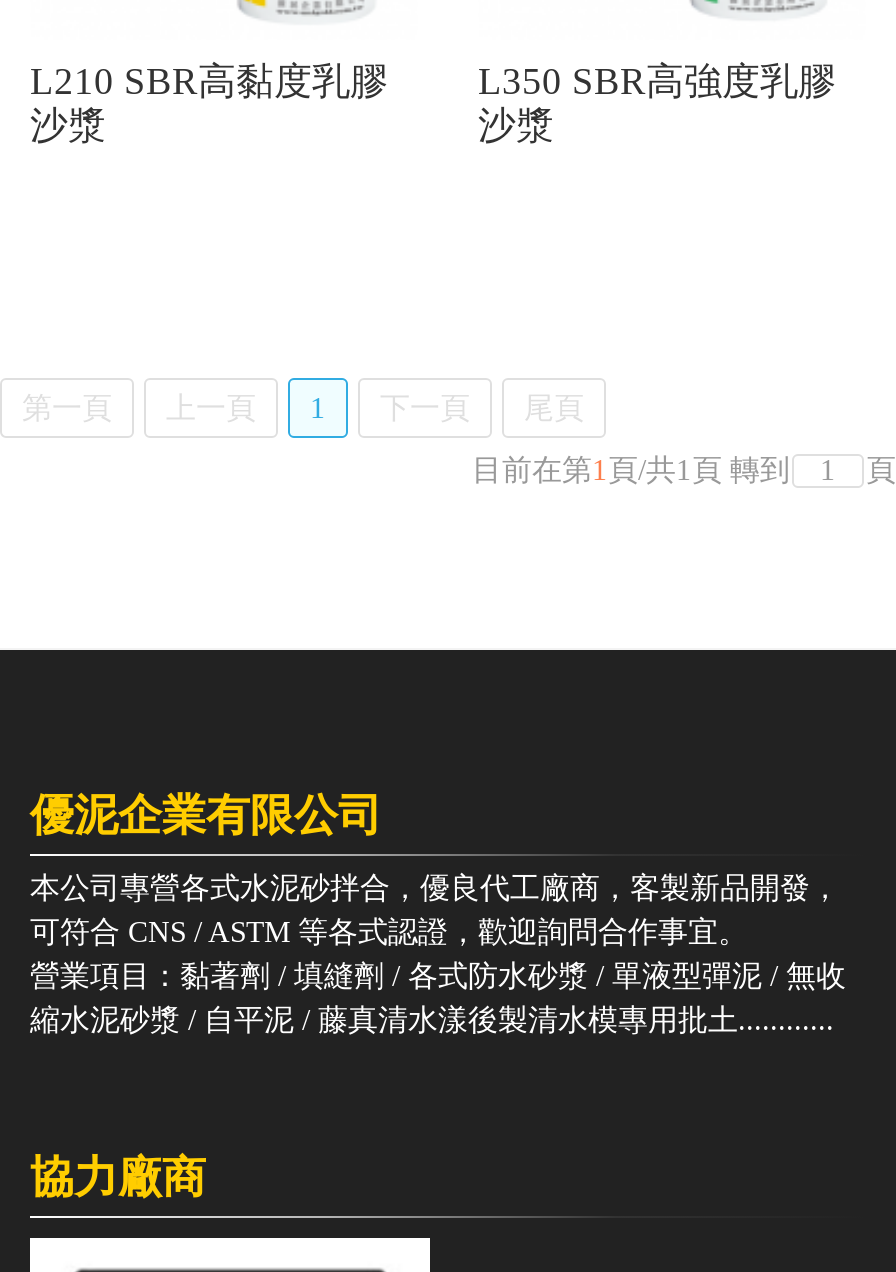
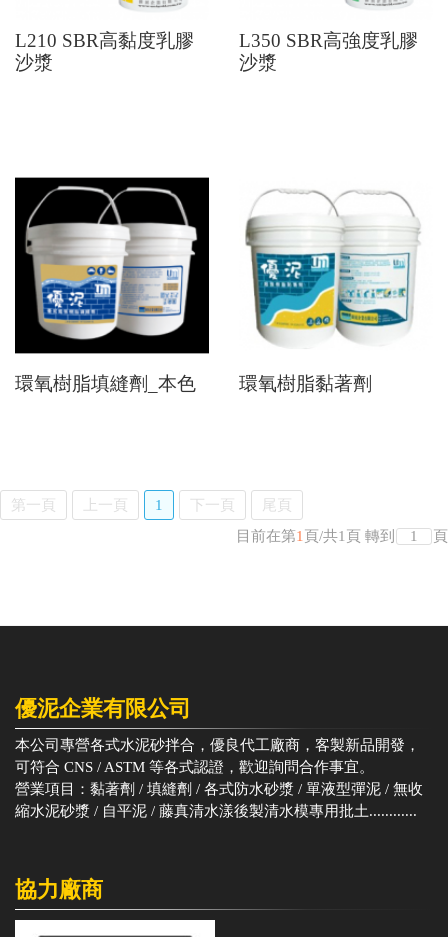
+ [image]
+ 環氧樹脂填縫劑_本色
+ 環氧樹脂黏著劑

+ [image]
